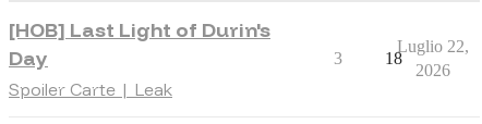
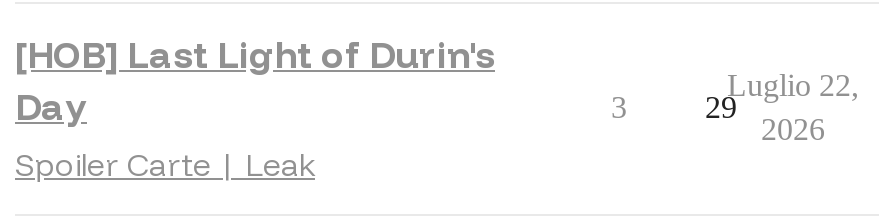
- 18
+ 29
